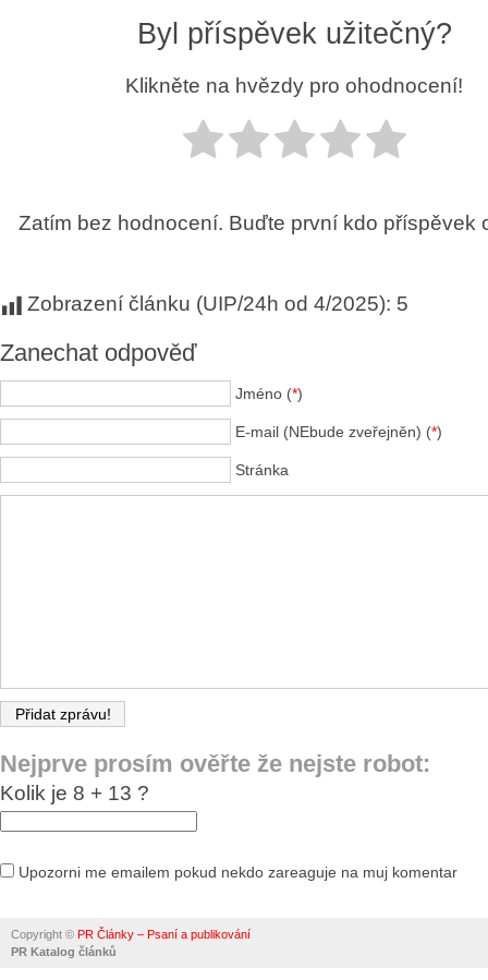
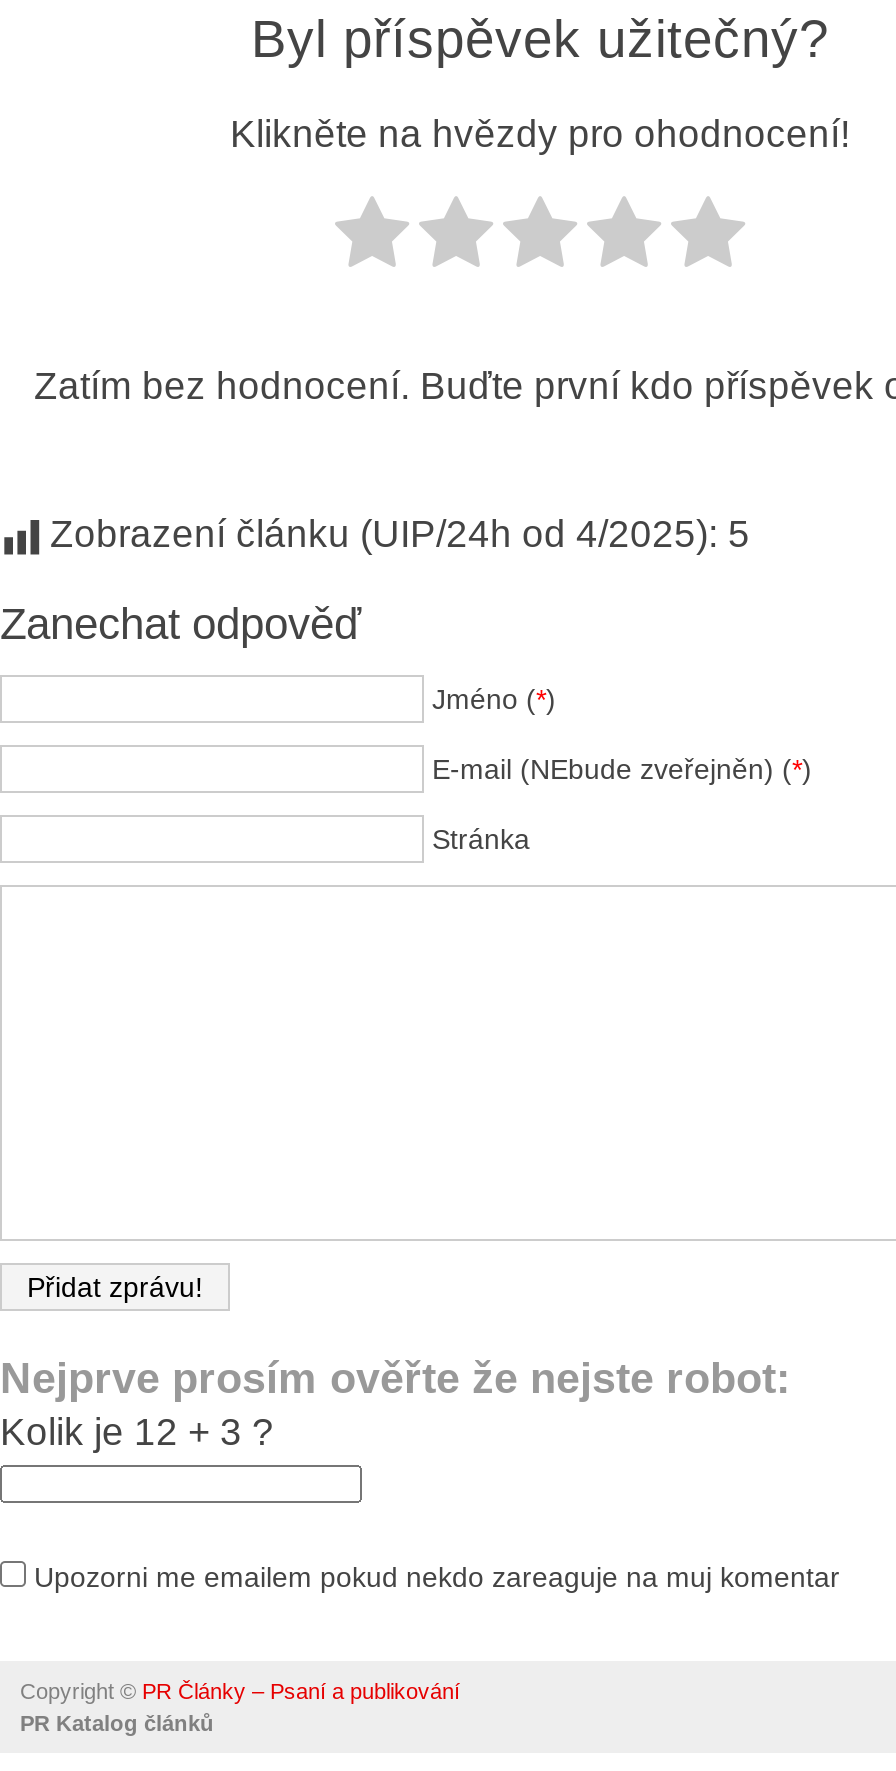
- Kolik je 8 + 13 ?
+ Kolik je 12 + 3 ?
